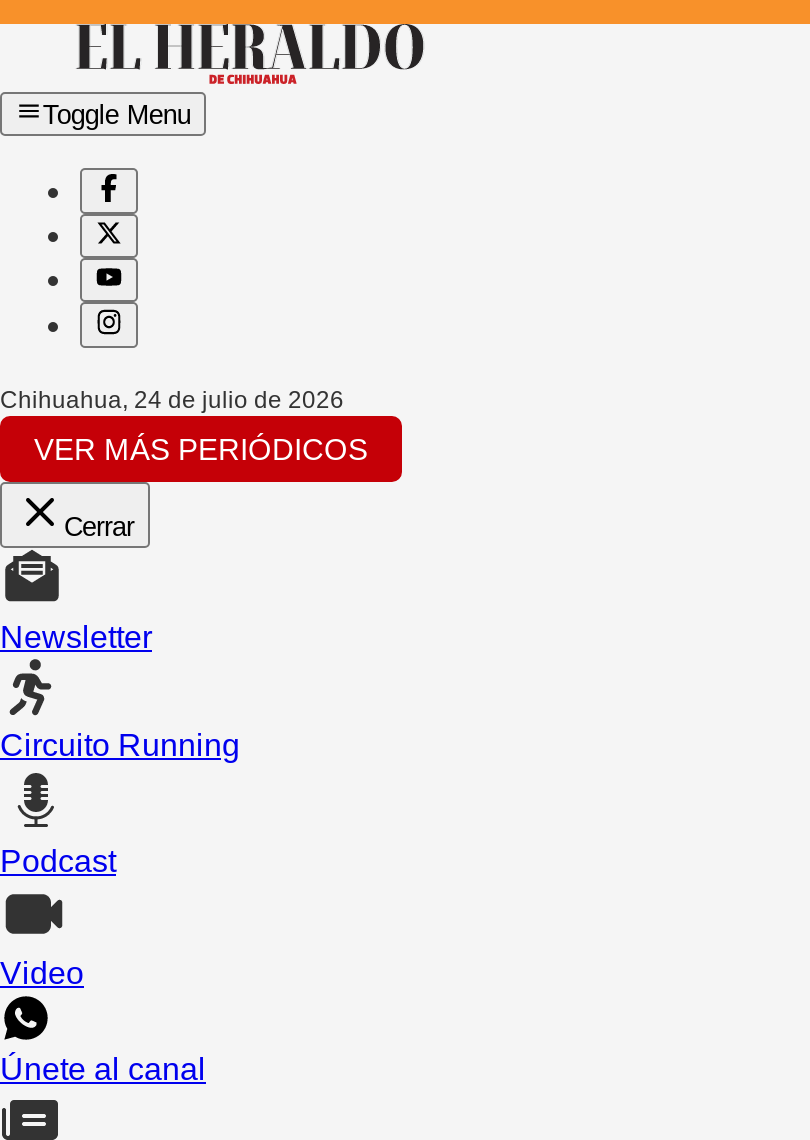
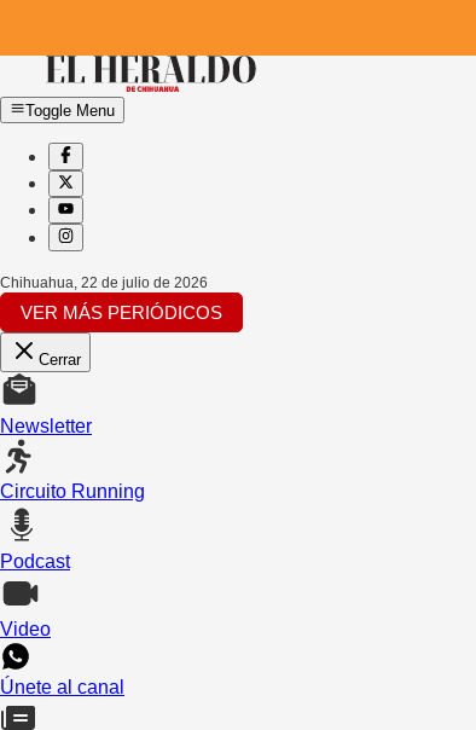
- Chihuahua, 24 de julio de 2026
+ Chihuahua, 22 de julio de 2026
